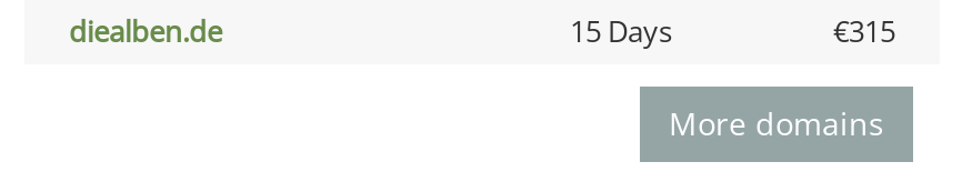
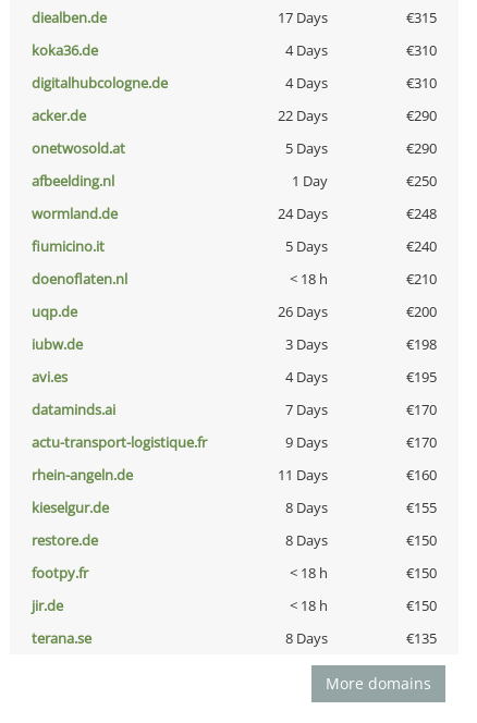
- 15 Days
+ 17 Days

+ koka36.de
+ 4 Days
+ €310
+ digitalhubcologne.de
+ 4 Days
+ €310
+ acker.de
+ 22 Days
+ €290
+ onetwosold.at
+ 5 Days
+ €290
+ afbeelding.nl
+ 1 Day
+ €250
+ wormland.de
+ 24 Days
+ €248
+ fiumicino.it
+ 5 Days
+ €240
+ doenoflaten.nl
+ < 18 h
+ €210
+ uqp.de
+ 26 Days
+ €200
+ iubw.de
+ 3 Days
+ €198
+ avi.es
+ 4 Days
+ €195
+ dataminds.ai
+ 7 Days
+ €170
+ actu-transport-logistique.fr
+ 9 Days
+ €170
+ rhein-angeln.de
+ 11 Days
+ €160
+ kieselgur.de
+ 8 Days
+ €155
+ restore.de
+ 8 Days
+ €150
+ footpy.fr
+ < 18 h
+ €150
+ jir.de
+ < 18 h
+ €150
+ terana.se
+ 8 Days
+ €135
